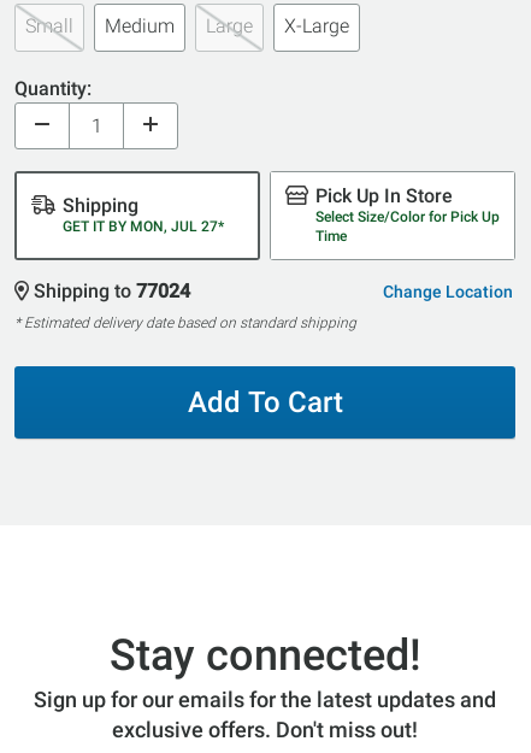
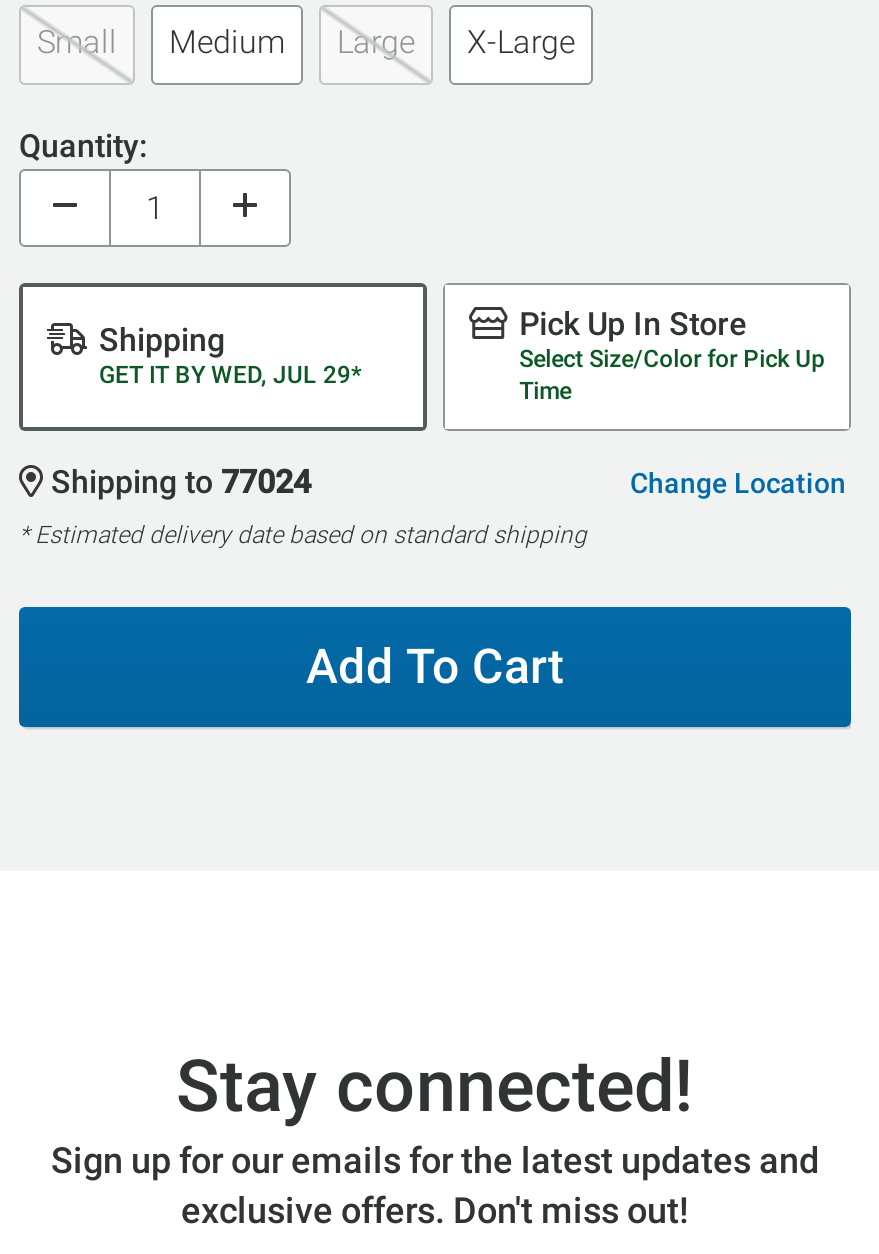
- GET IT BY MON, JUL 27*
+ GET IT BY WED, JUL 29*
